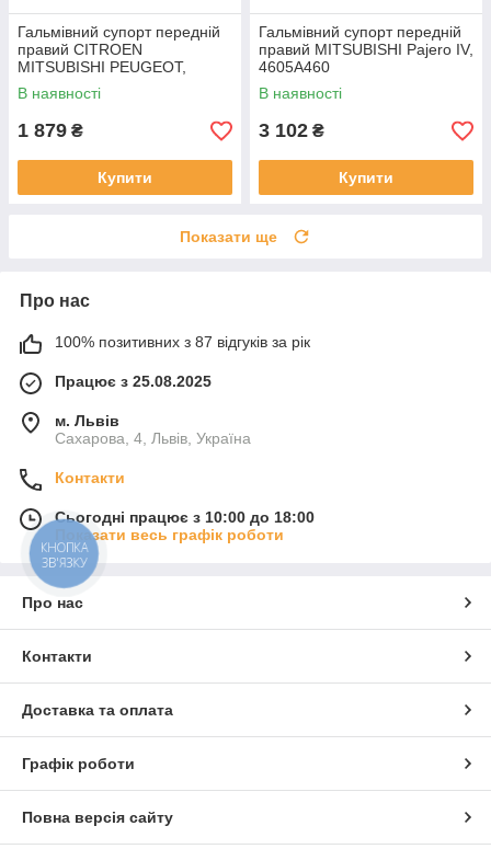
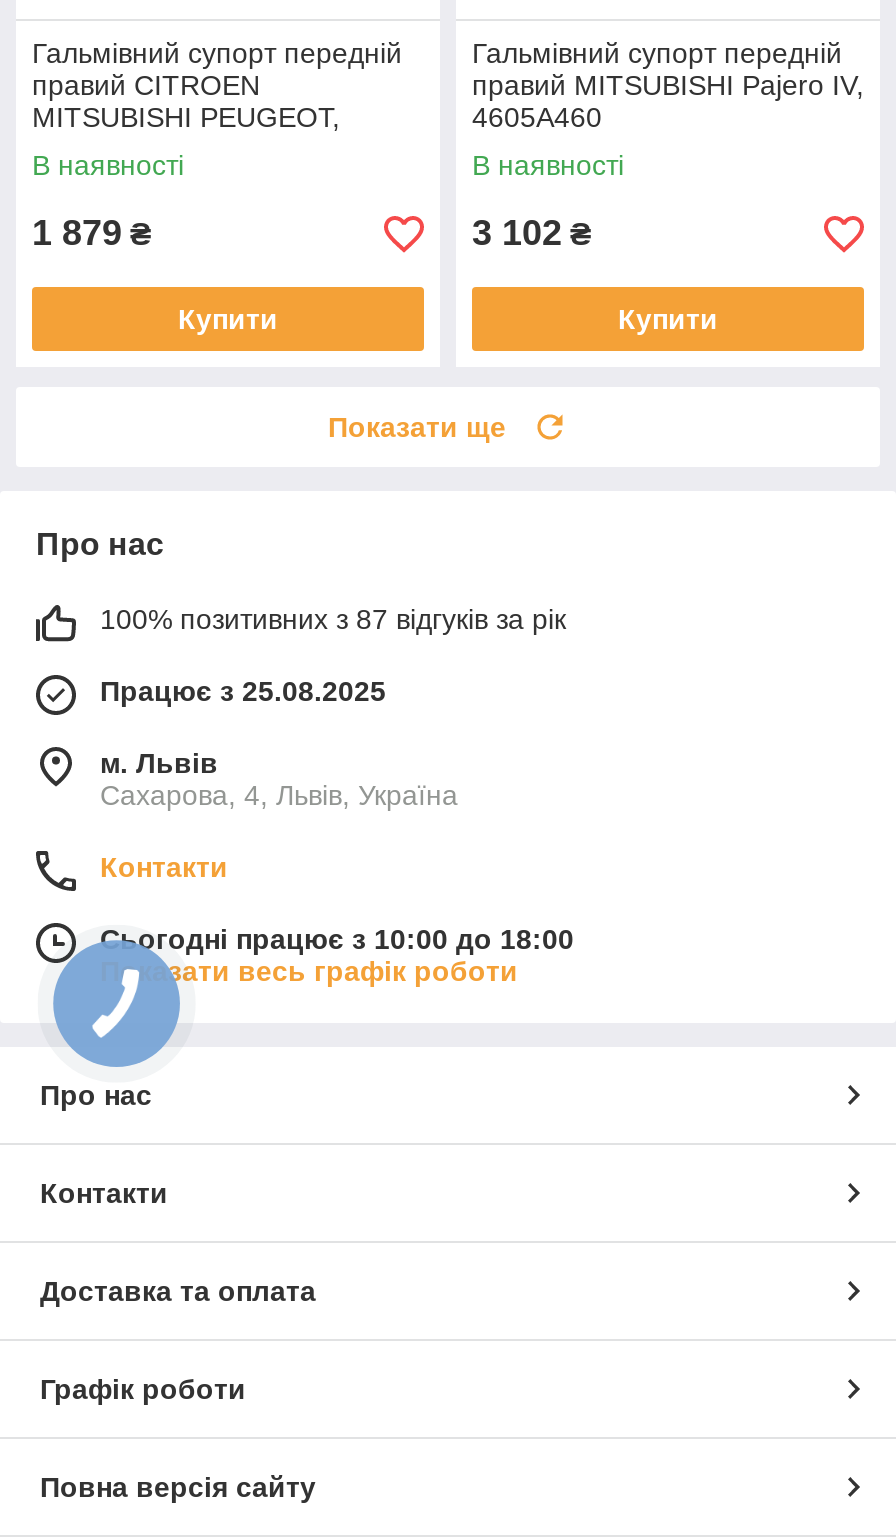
- КНОПКА
- ЗВ'ЯЗКУ
